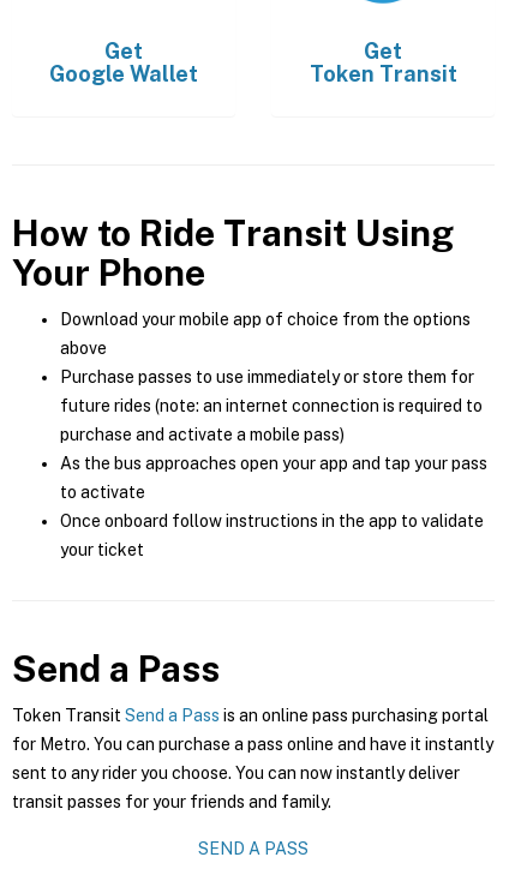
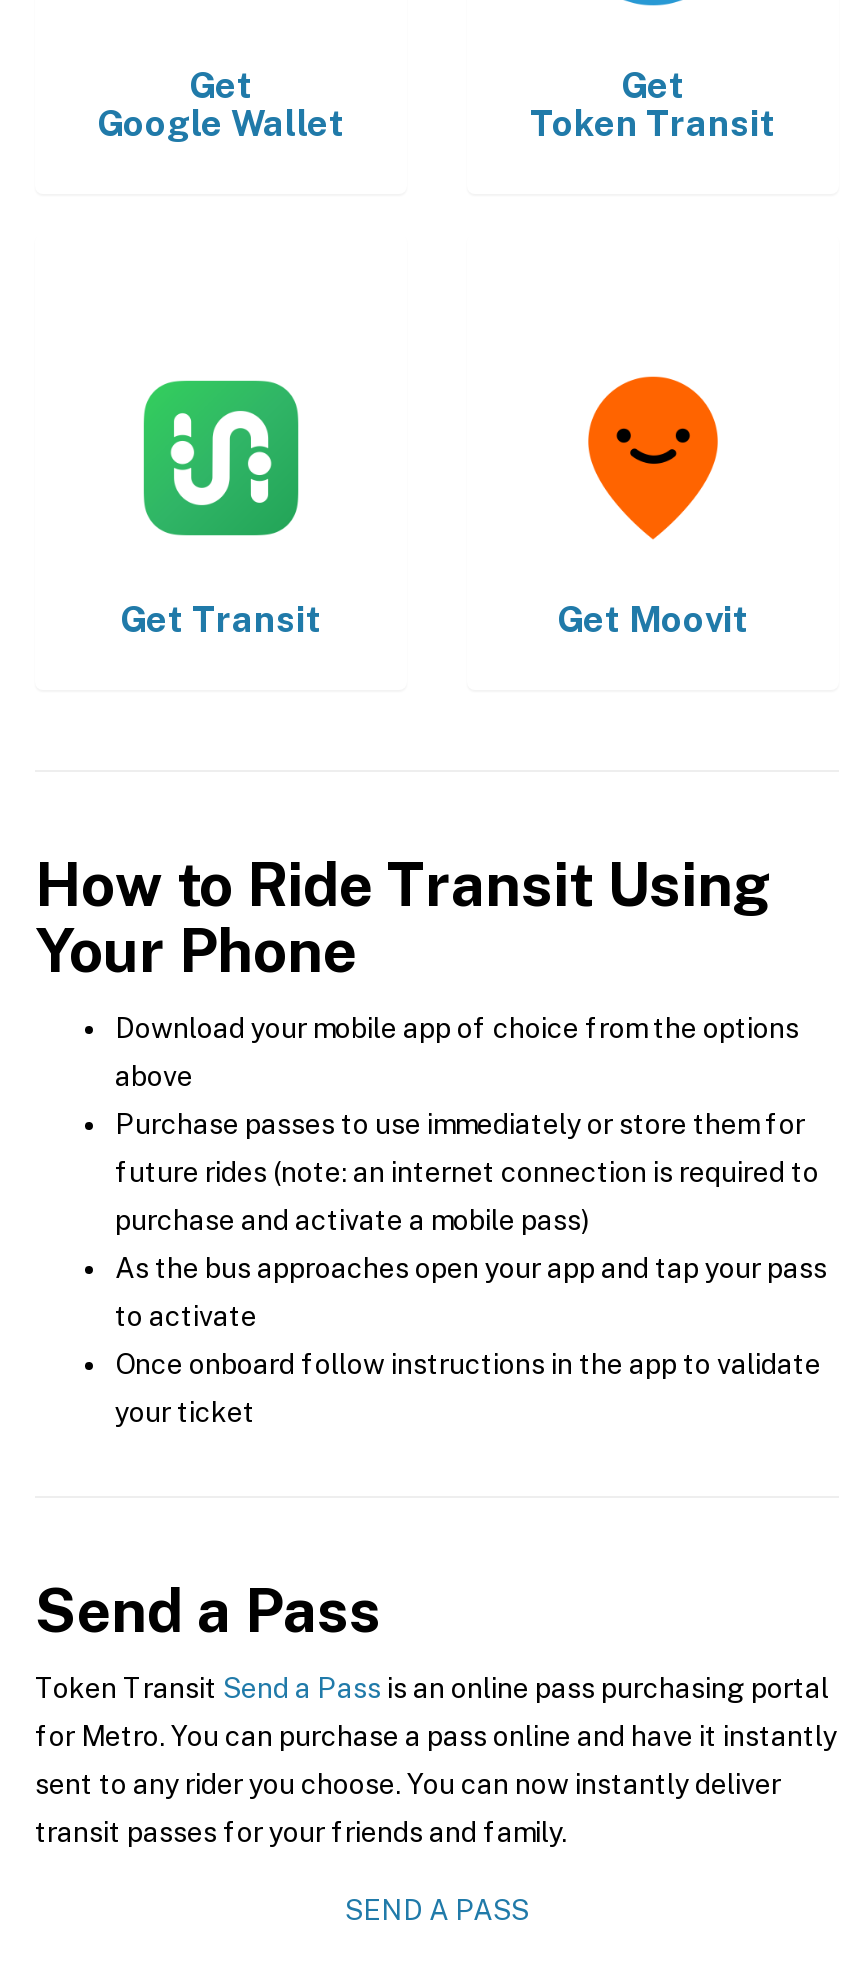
+ [image]
+ Get Transit
+ Get Moovit

+ [image]
